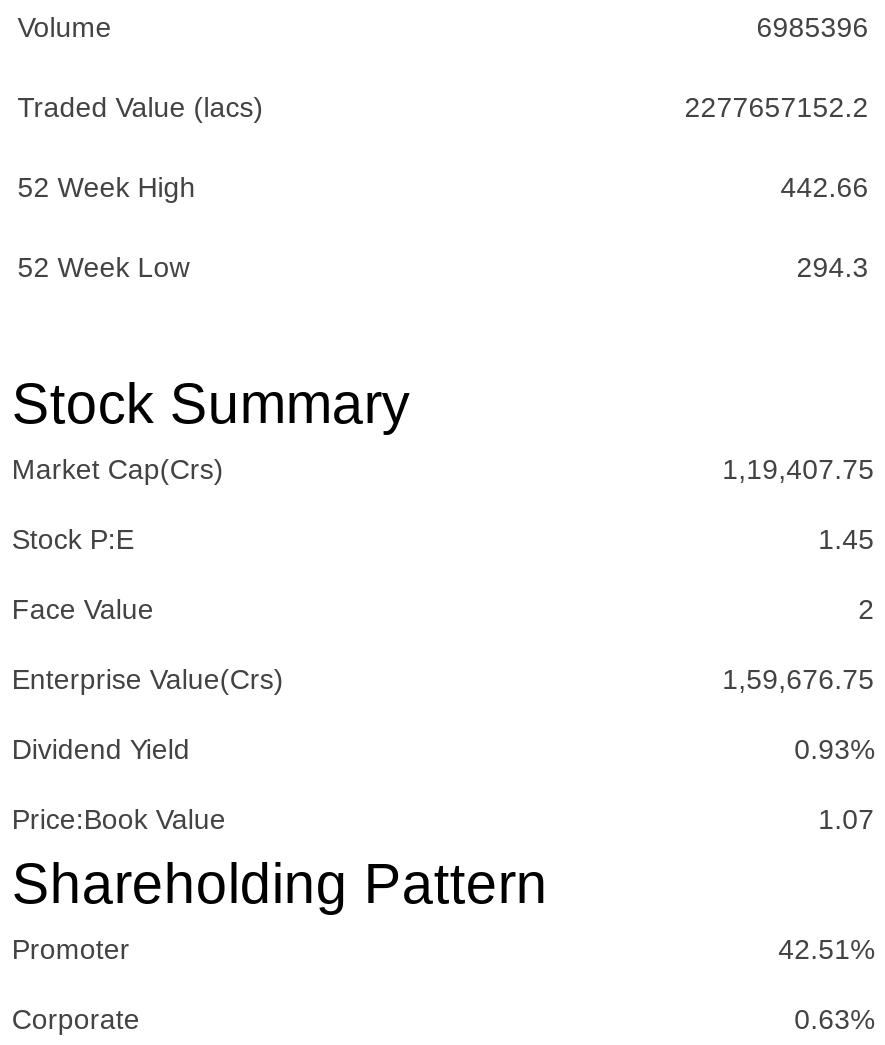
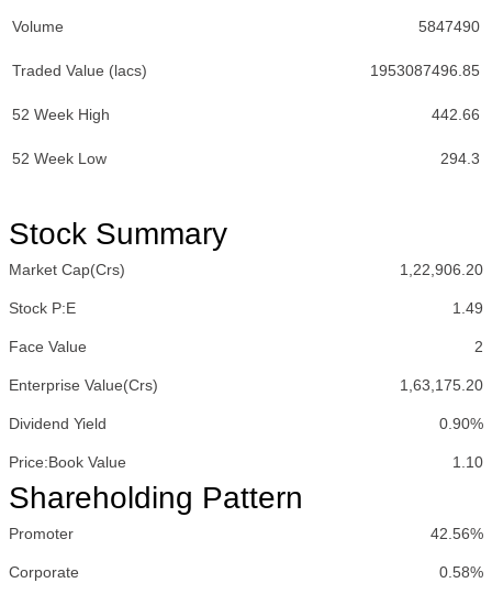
- 6985396
+ 5847490

- 2277657152.2
+ 1953087496.85

- 1,19,407.75
+ 1,22,906.20

- 1.45
+ 1.49

- 1,59,676.75
+ 1,63,175.20

- 0.93%
+ 0.90%

- 1.07
+ 1.10

- 42.51%
+ 42.56%

- 0.63%
+ 0.58%
